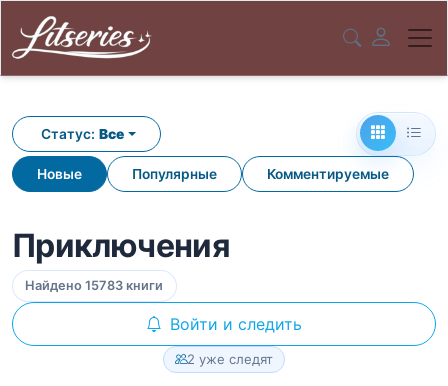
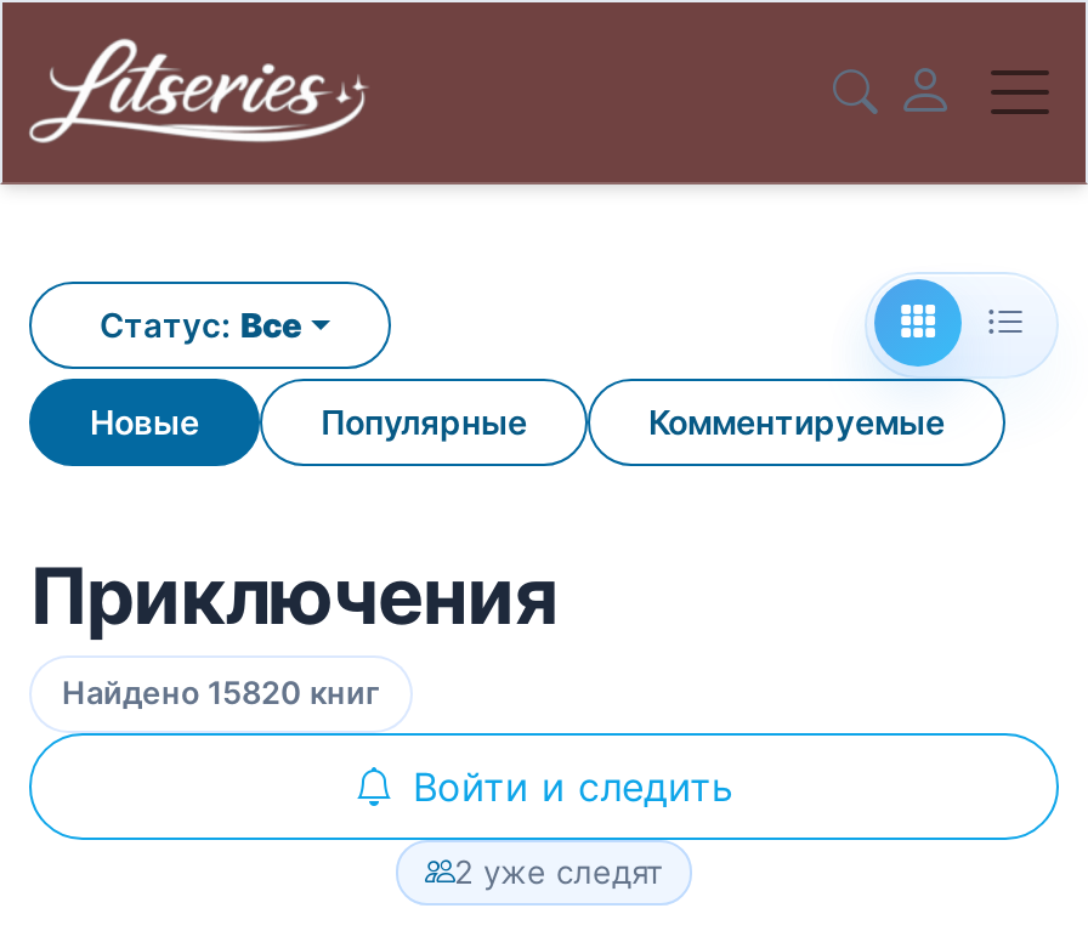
- Найдено 15783 книги
+ Найдено 15820 книг
